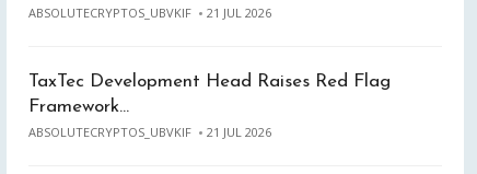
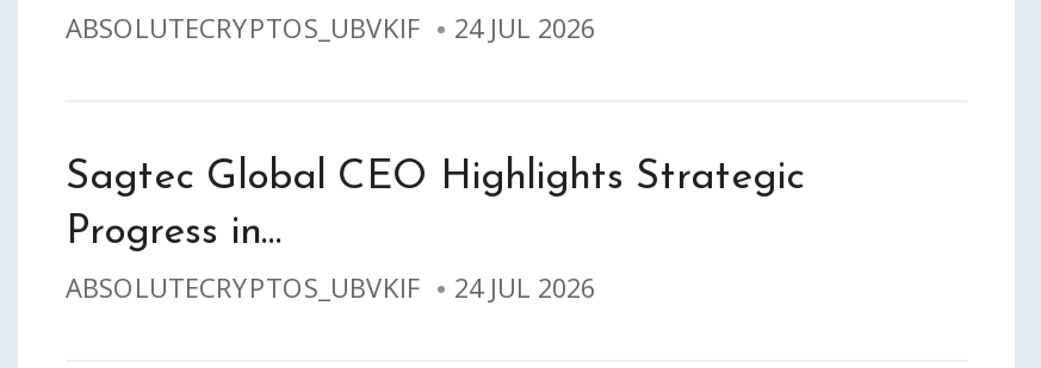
- ABSOLUTECRYPTOS_UBVKIF 21 JUL 2026
+ ABSOLUTECRYPTOS_UBVKIF 24 JUL 2026

- TaxTec Development Head Raises Red Flag
- Framework…
+ Sagtec Global CEO Highlights Strategic
+ Progress in…

- ABSOLUTECRYPTOS_UBVKIF 21 JUL 2026
+ ABSOLUTECRYPTOS_UBVKIF 24 JUL 2026
